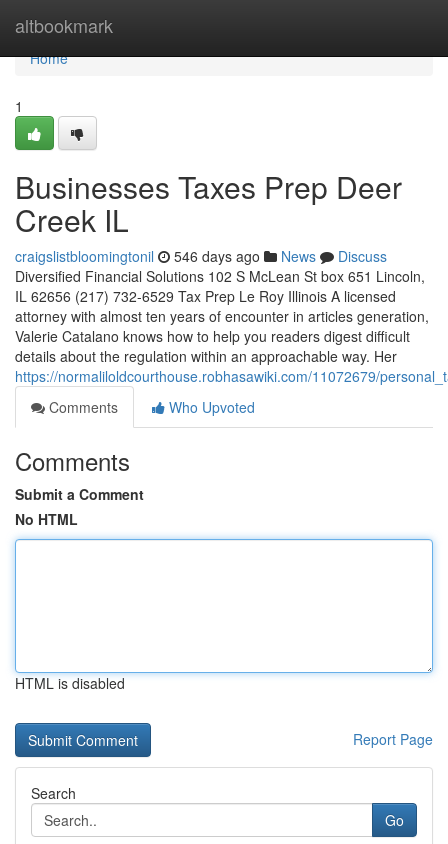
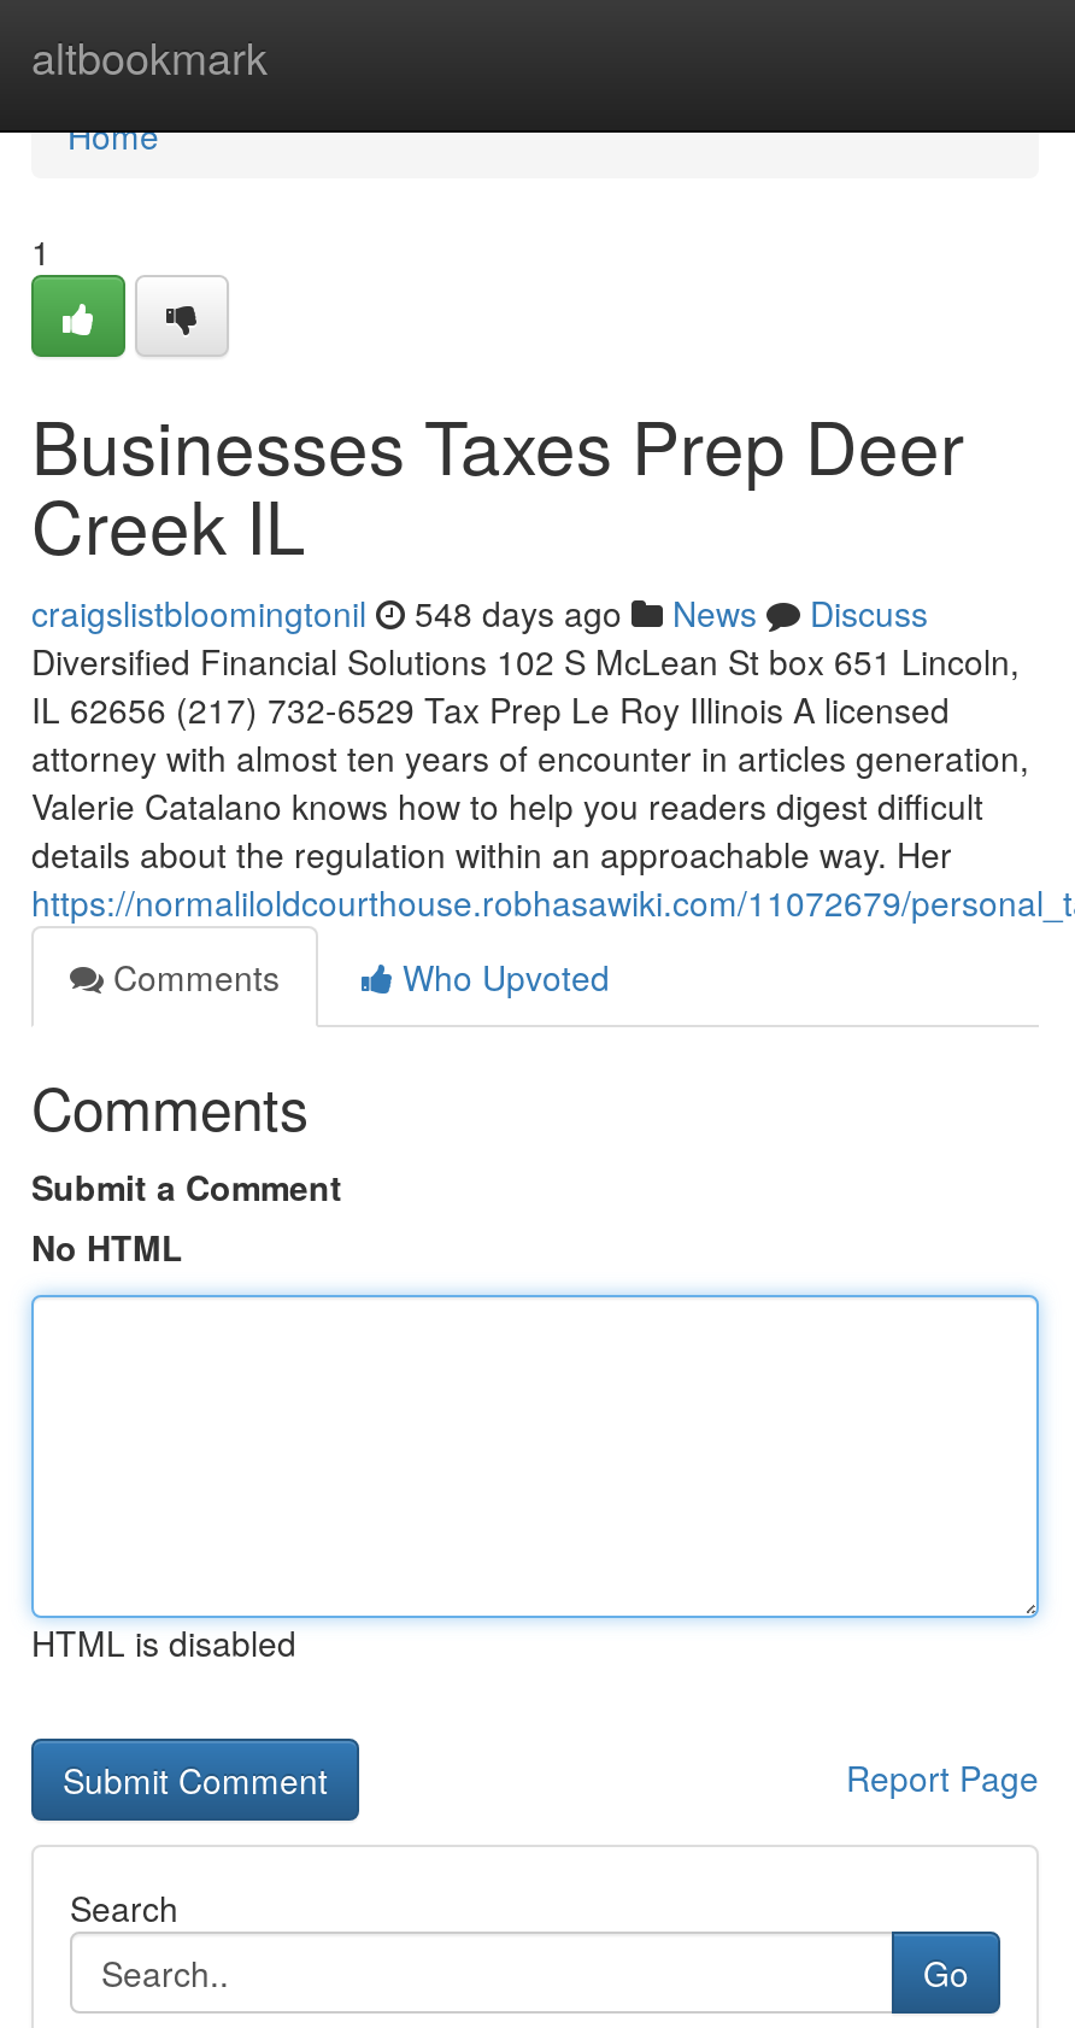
- craigslistbloomingtonil 546 days ago News Discuss
+ craigslistbloomingtonil 548 days ago News Discuss
